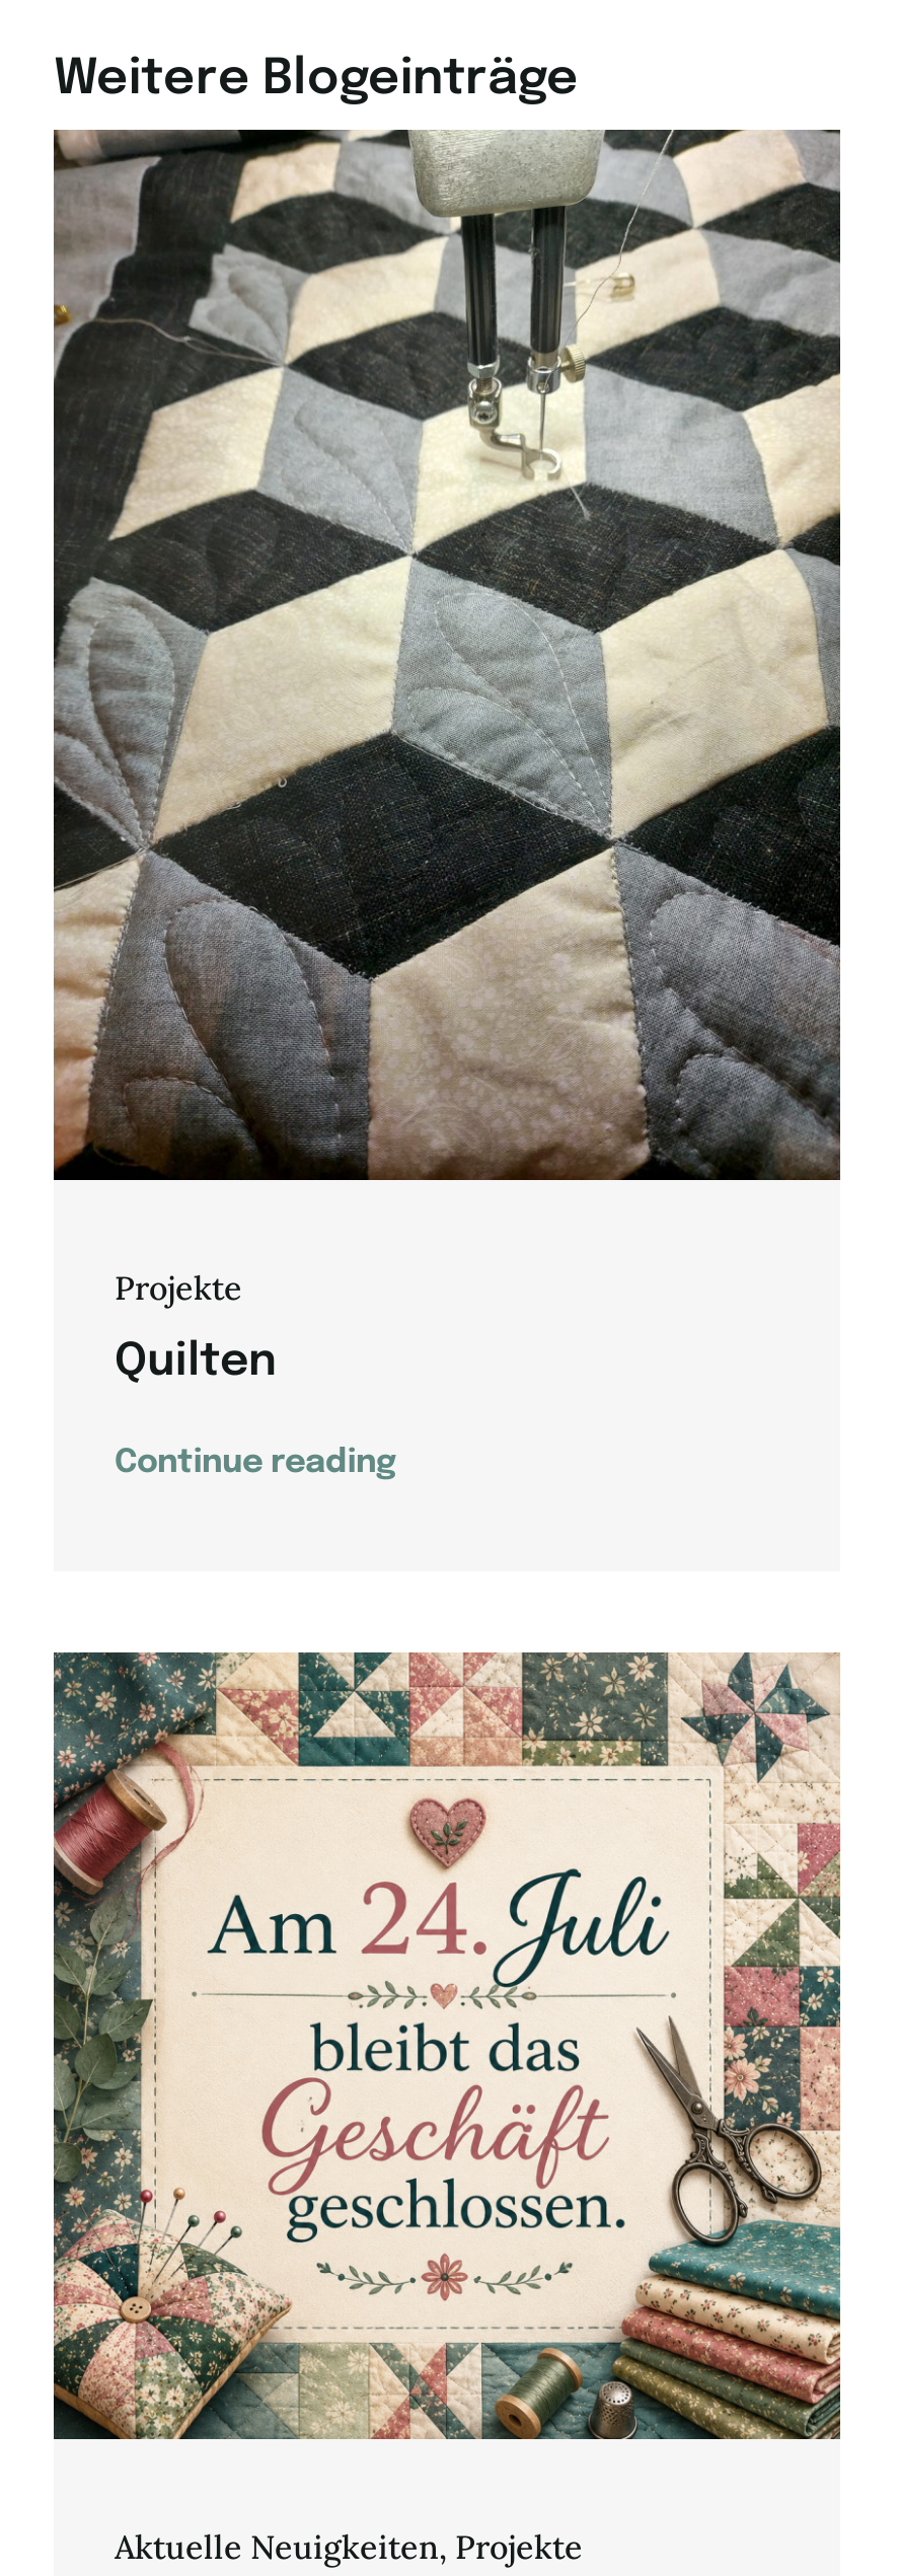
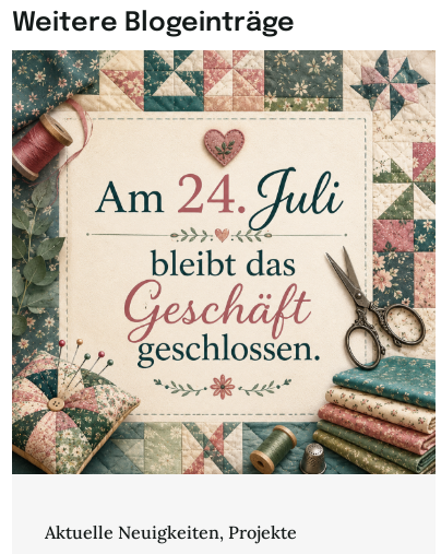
- [image]

- Projekte
- Quilten
- Continue reading
